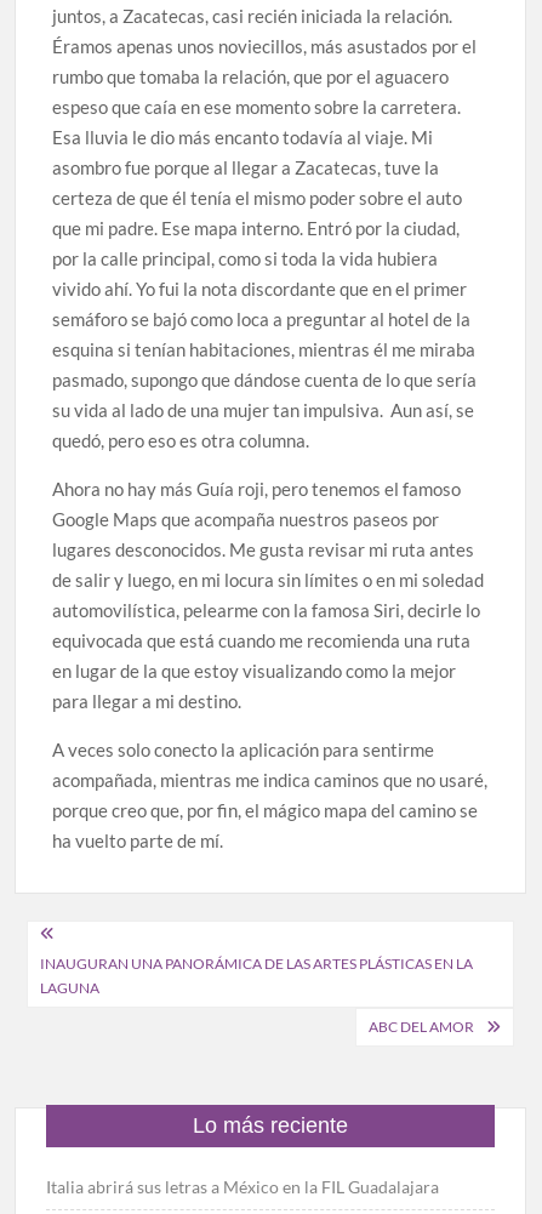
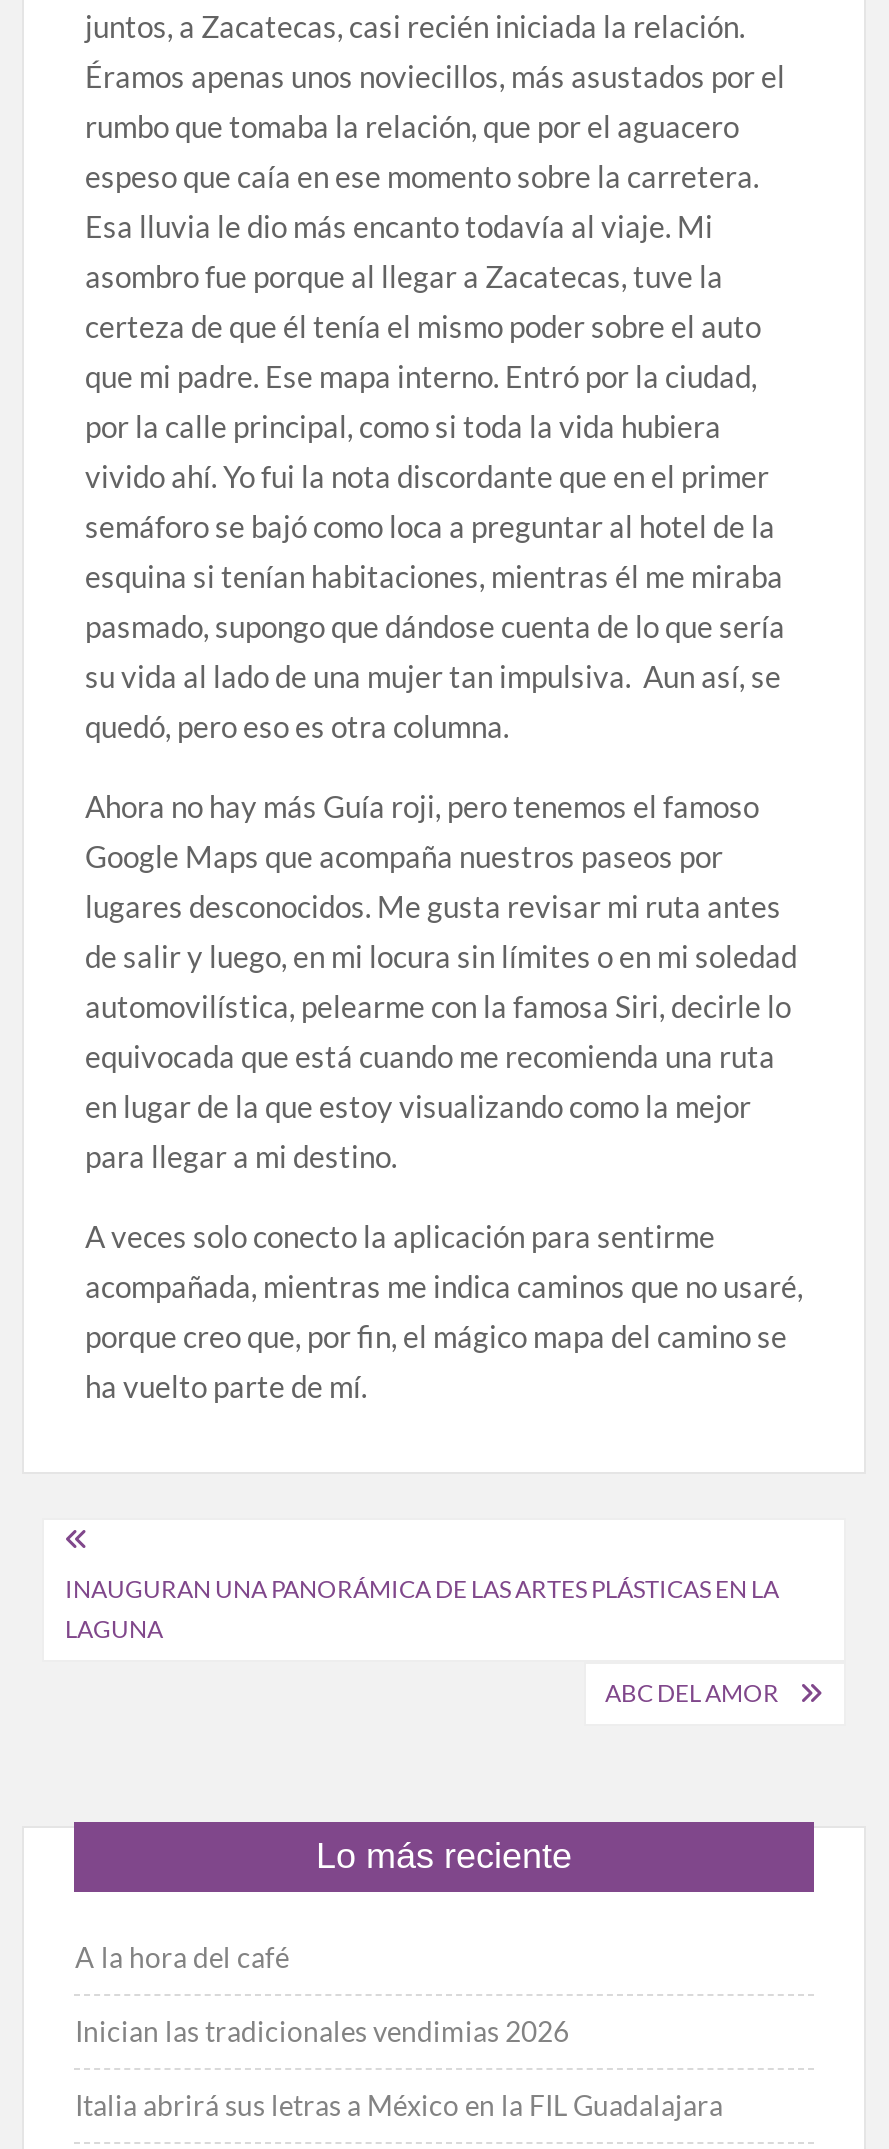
+ A la hora del café
+ Inician las tradicionales vendimias 2026
